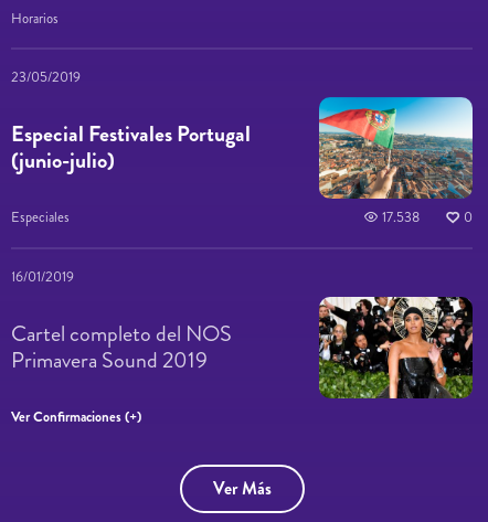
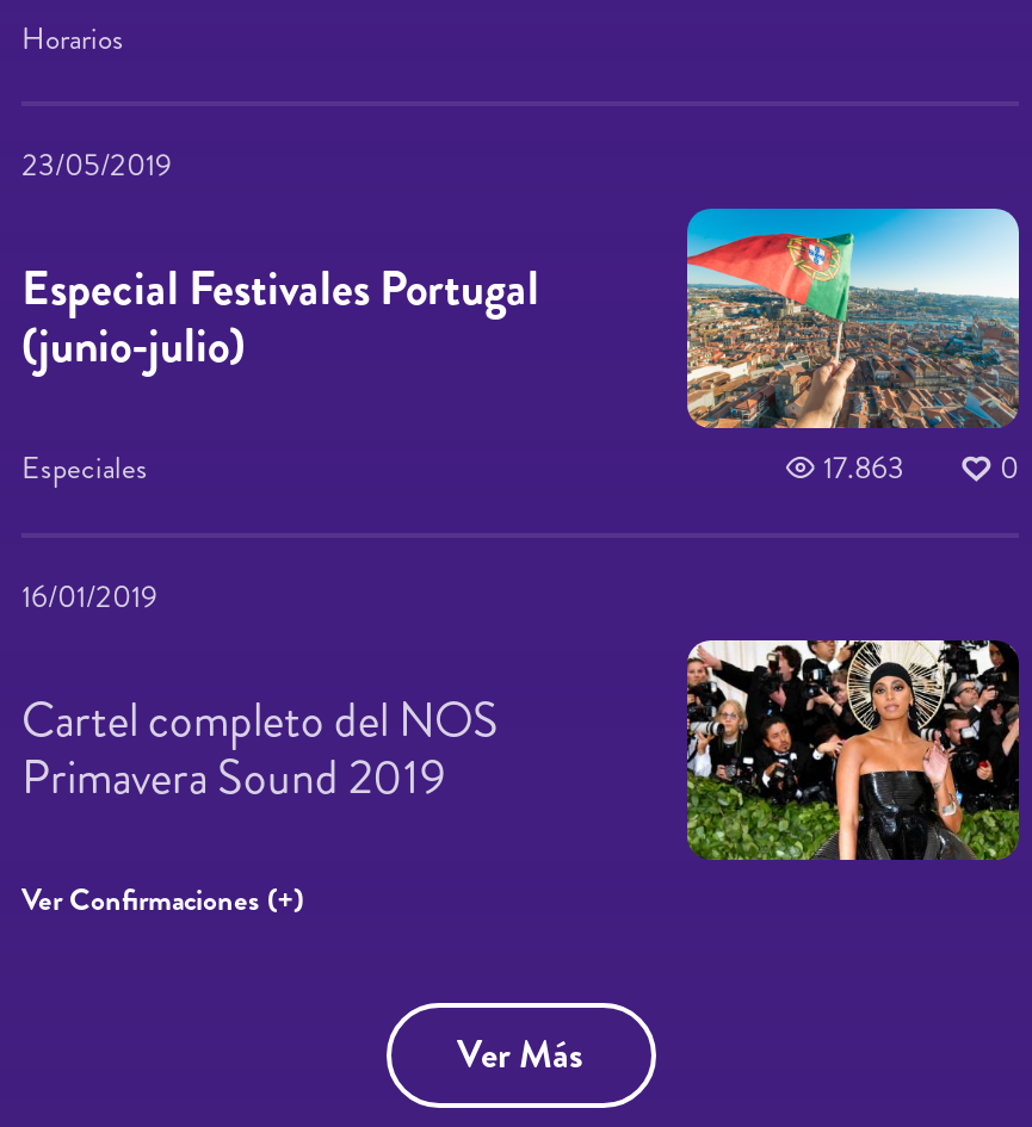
- 17.538
+ 17.863
